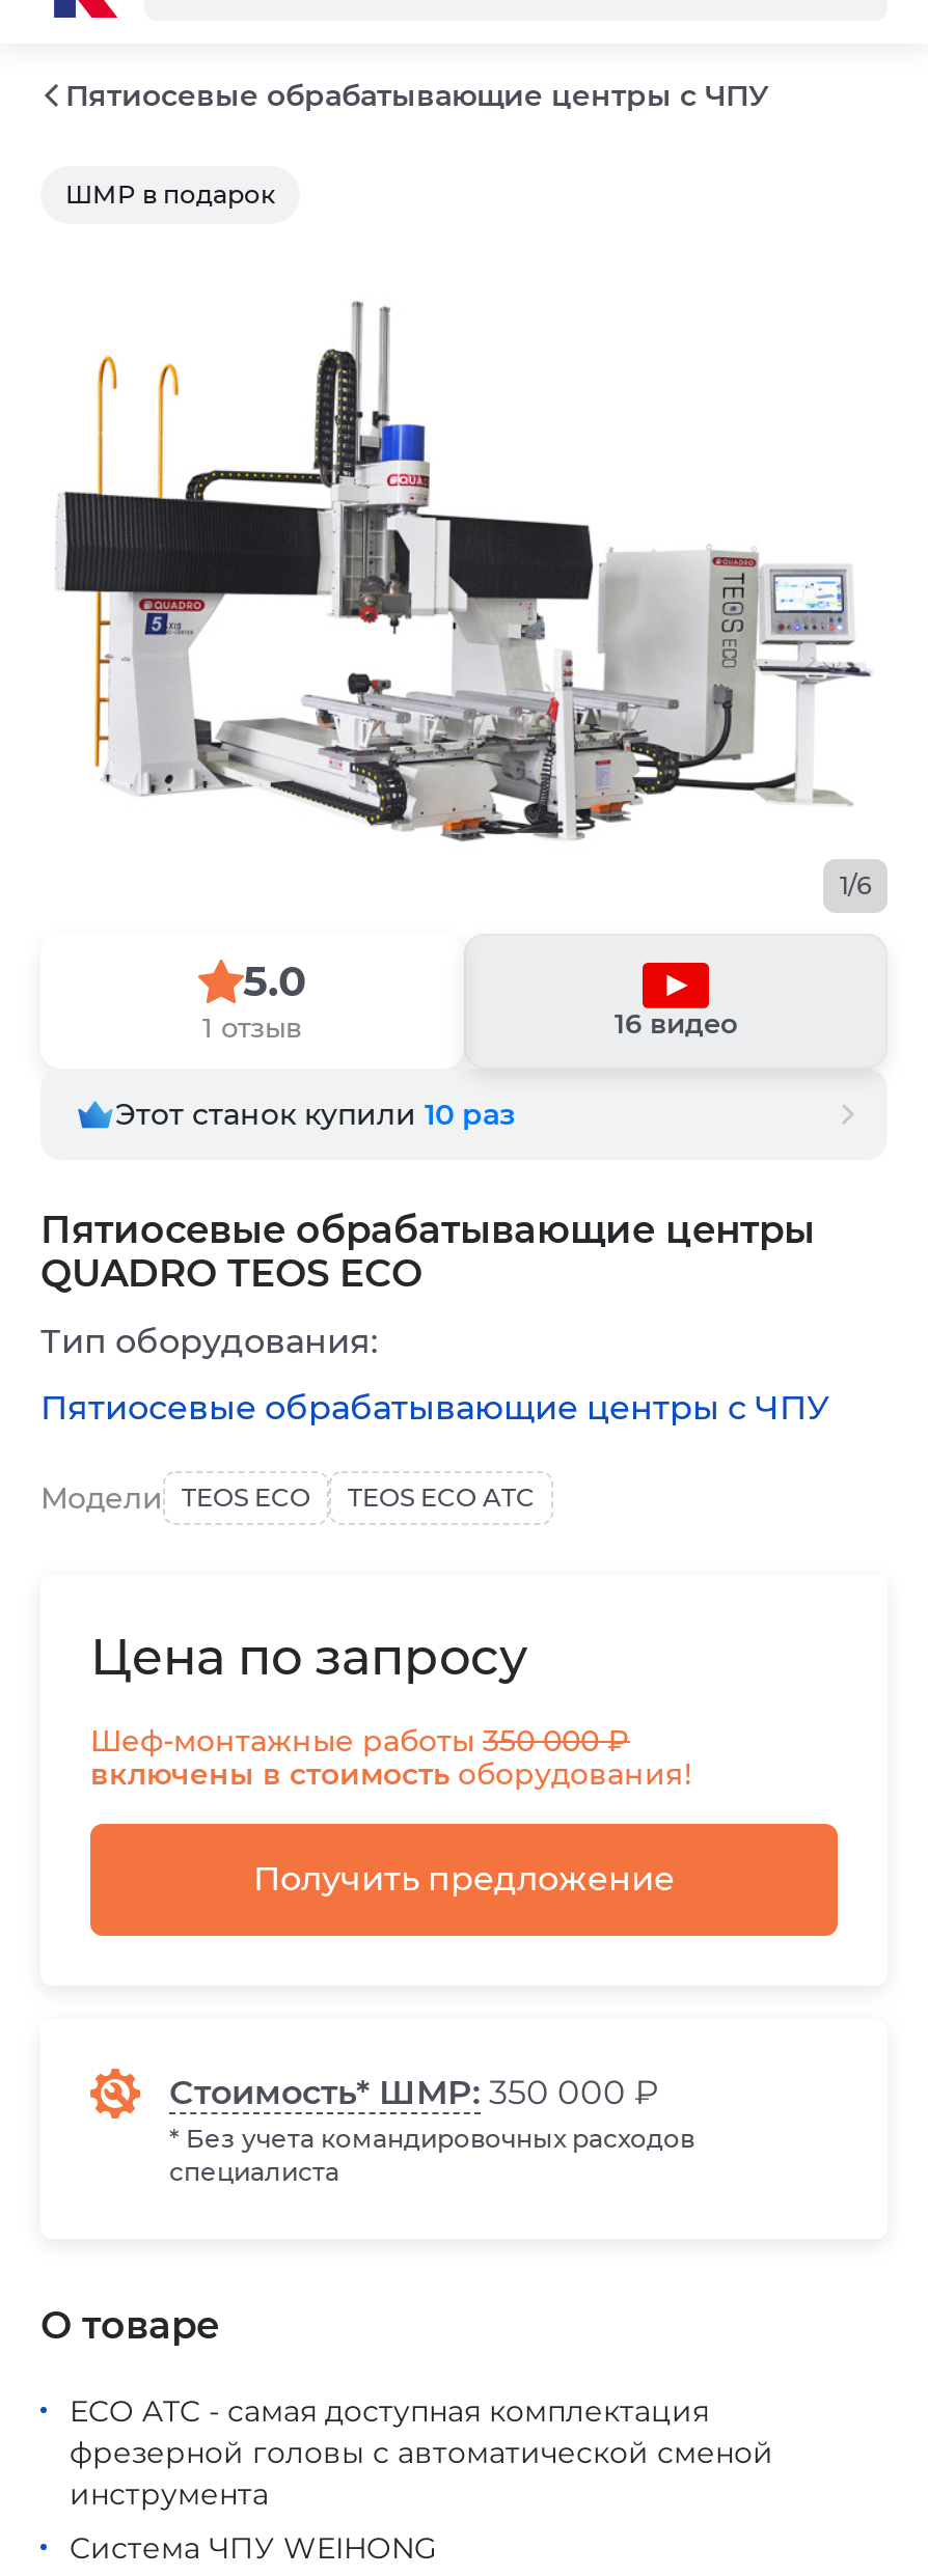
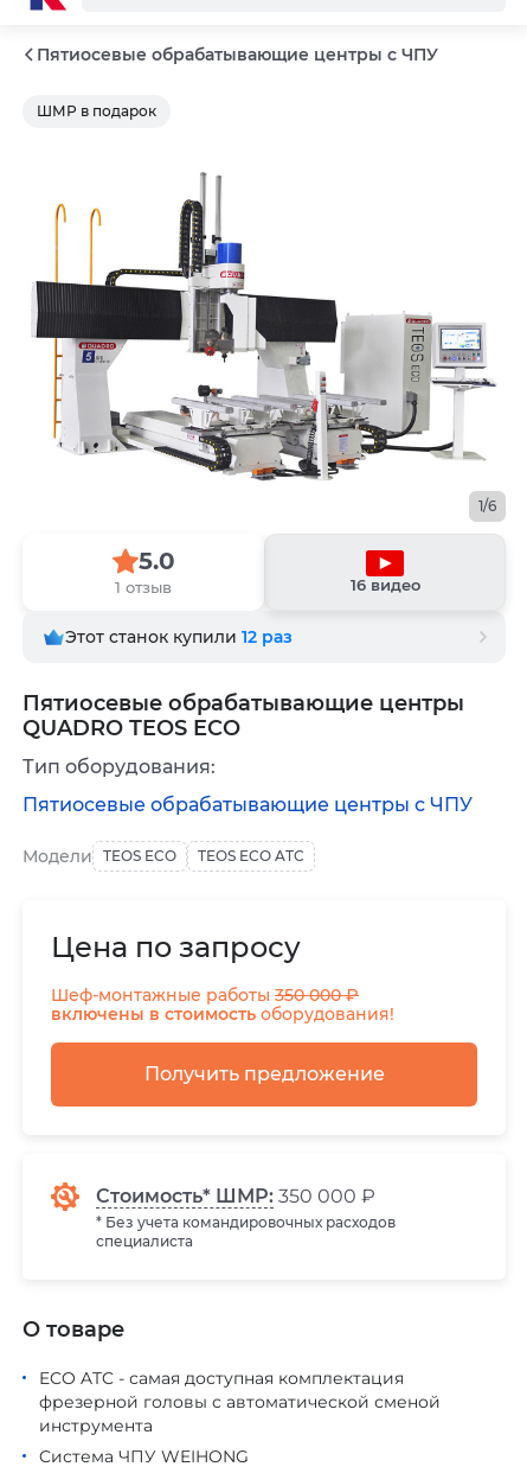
- Этот станок купили 10 раз
+ Этот станок купили 12 раз
